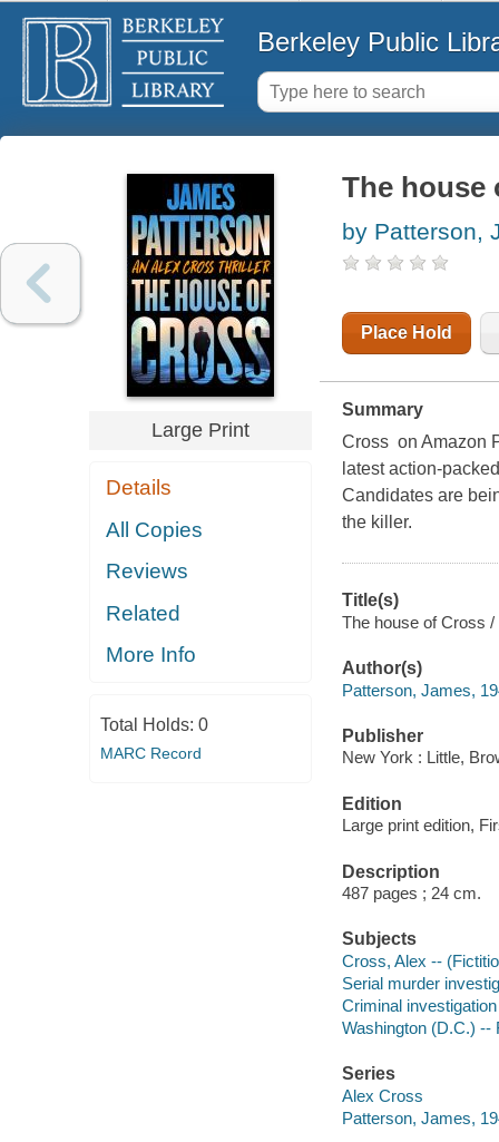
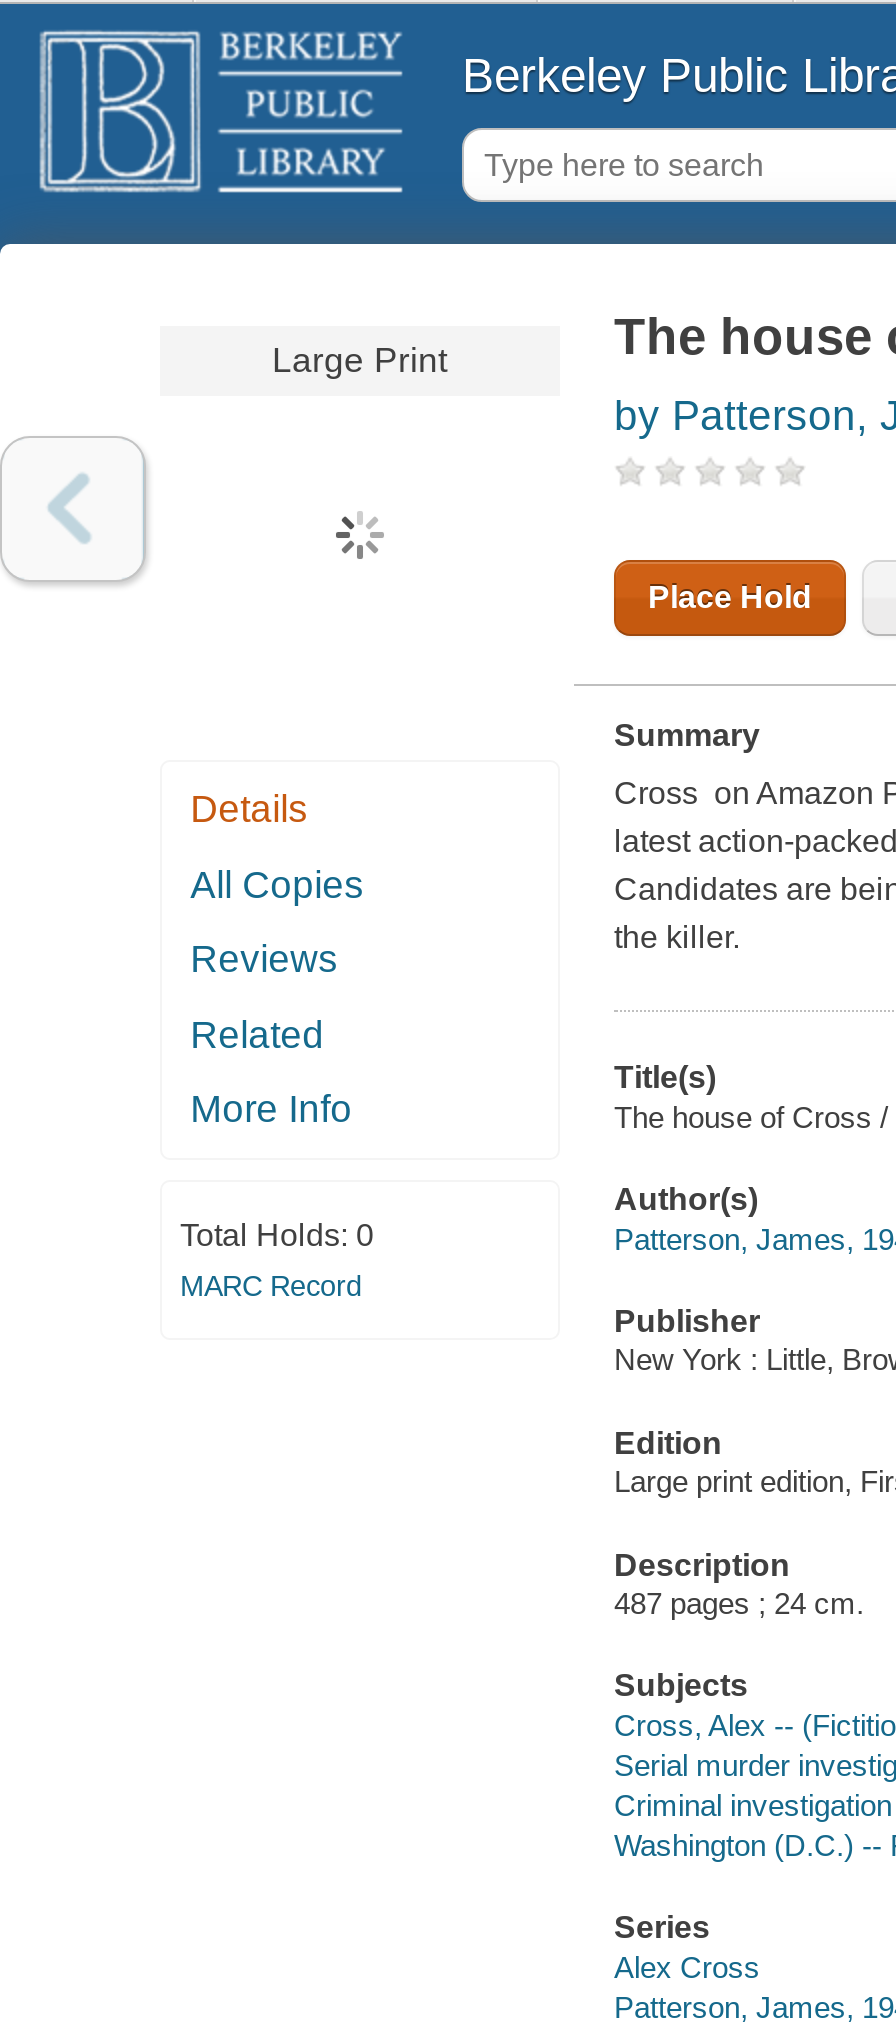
- [image]

moved up: Large Print

moved up: Details | All Copies | Reviews | Related | More Info | Total Holds: 0 | MARC Record
